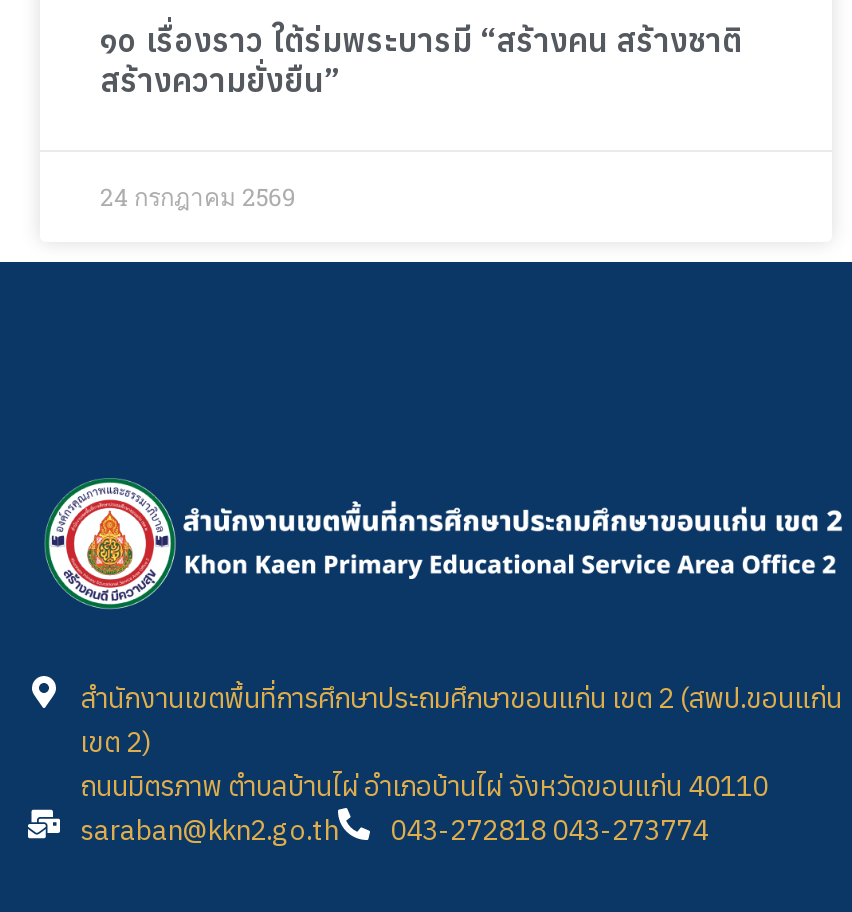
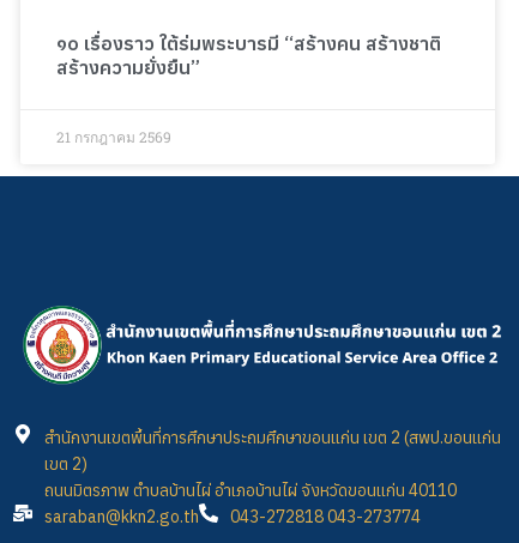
- 24 กรกฎาคม 2569
+ 21 กรกฎาคม 2569
